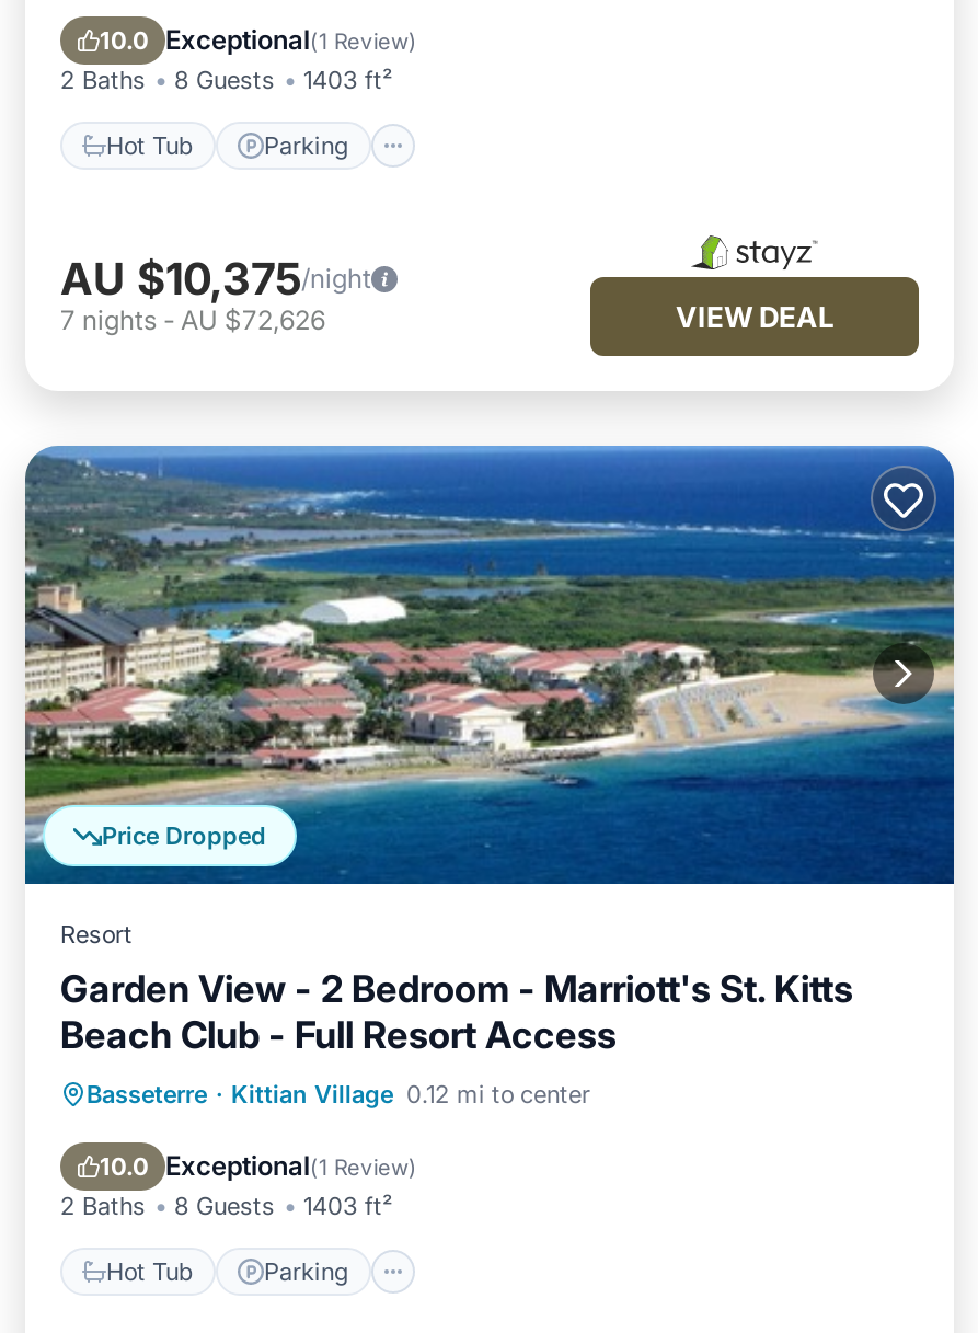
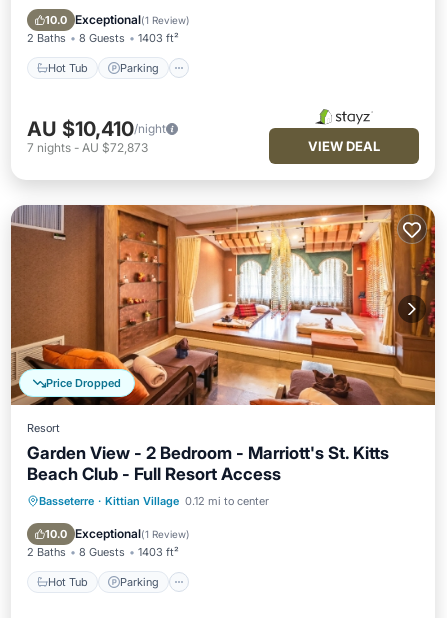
- AU $10,375/night
+ AU $10,410/night

- 7 nights - AU $72,626
+ 7 nights - AU $72,873

- [image]
+ [image]
